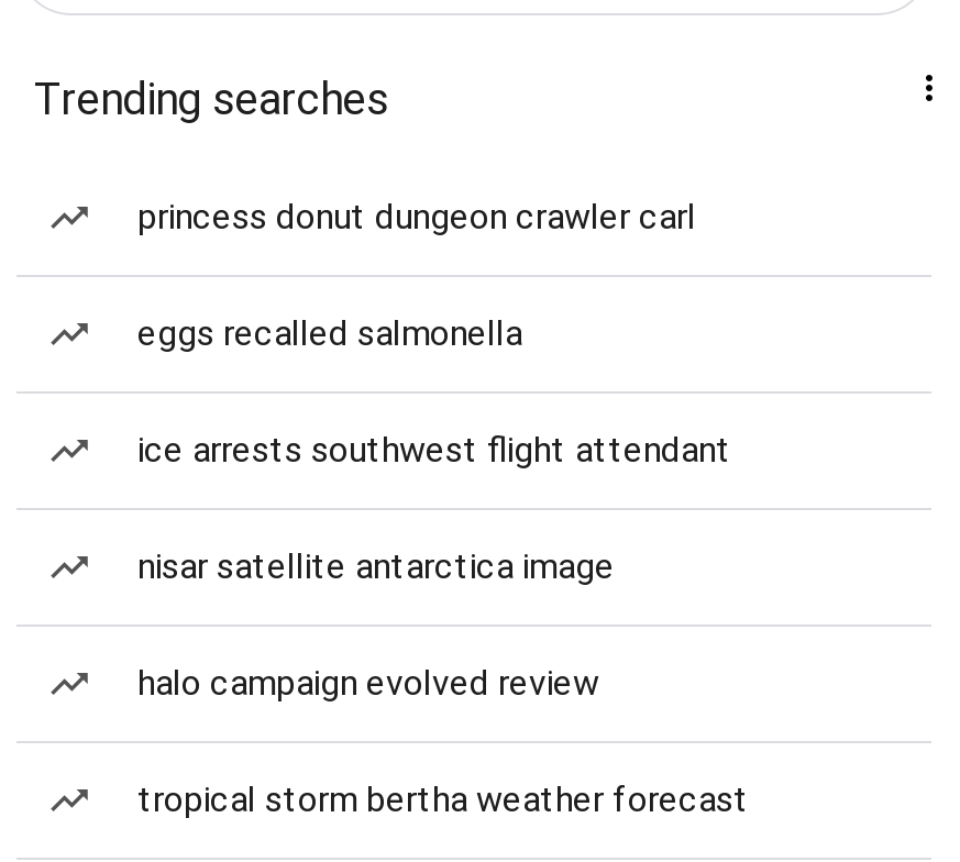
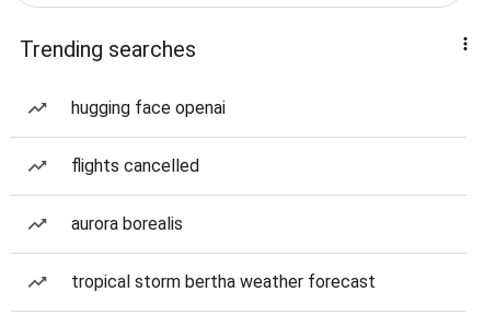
- princess donut dungeon crawler carl
- eggs recalled salmonella
- ice arrests southwest flight attendant
- nisar satellite antarctica image
- halo campaign evolved review
+ hugging face openai
+ flights cancelled
+ aurora borealis
